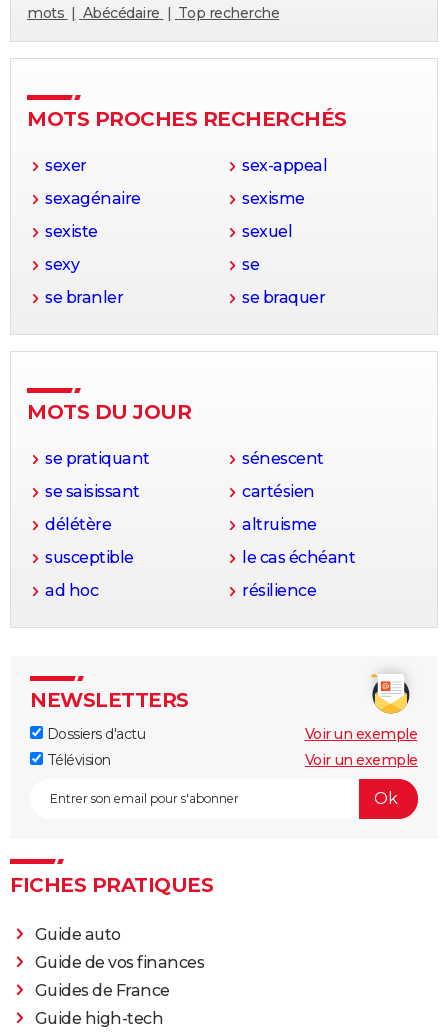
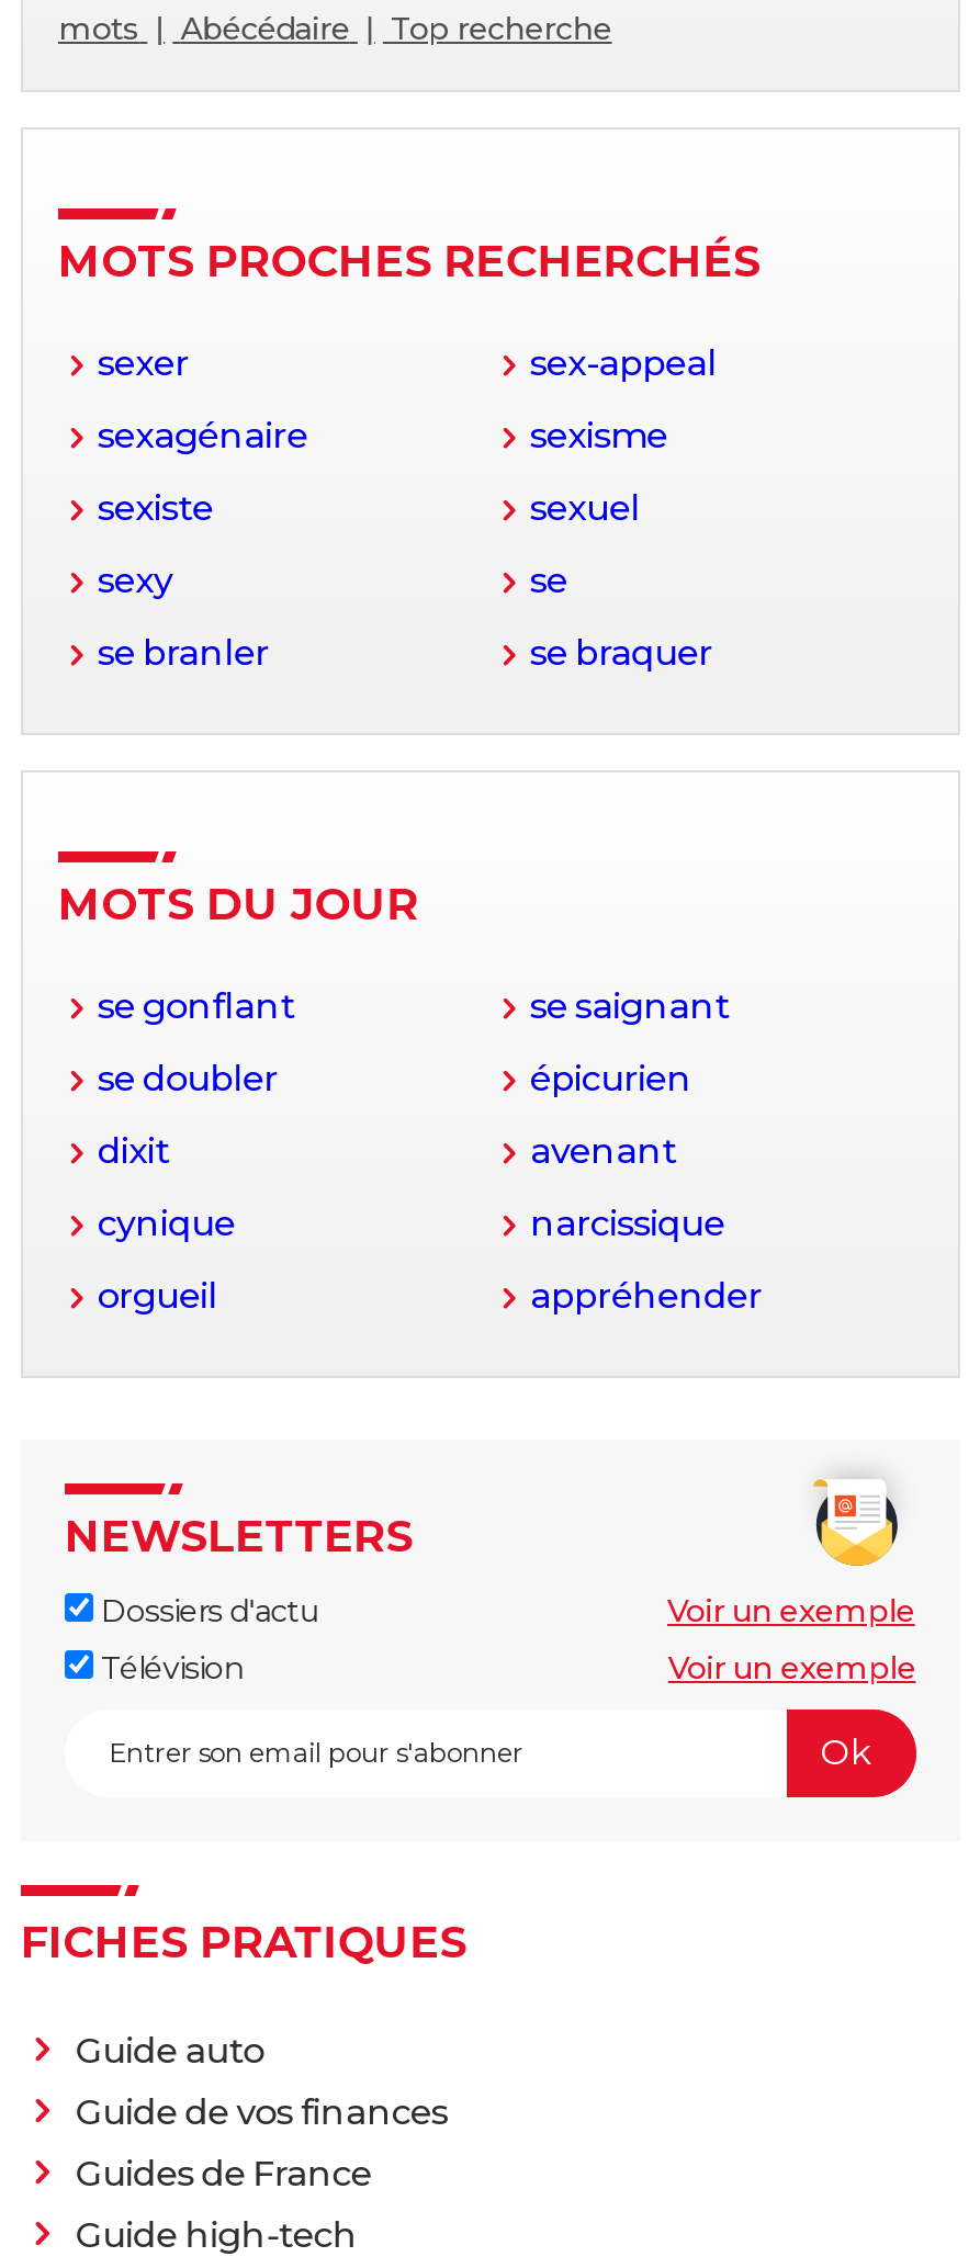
- se pratiquant
- sénescent
+ se gonflant
+ se saignant

- se saisissant
- cartésien
+ se doubler
+ épicurien

- délétère
- altruisme
+ dixit
+ avenant

- susceptible
- le cas échéant
+ cynique
+ narcissique

- ad hoc
- résilience
+ orgueil
+ appréhender
